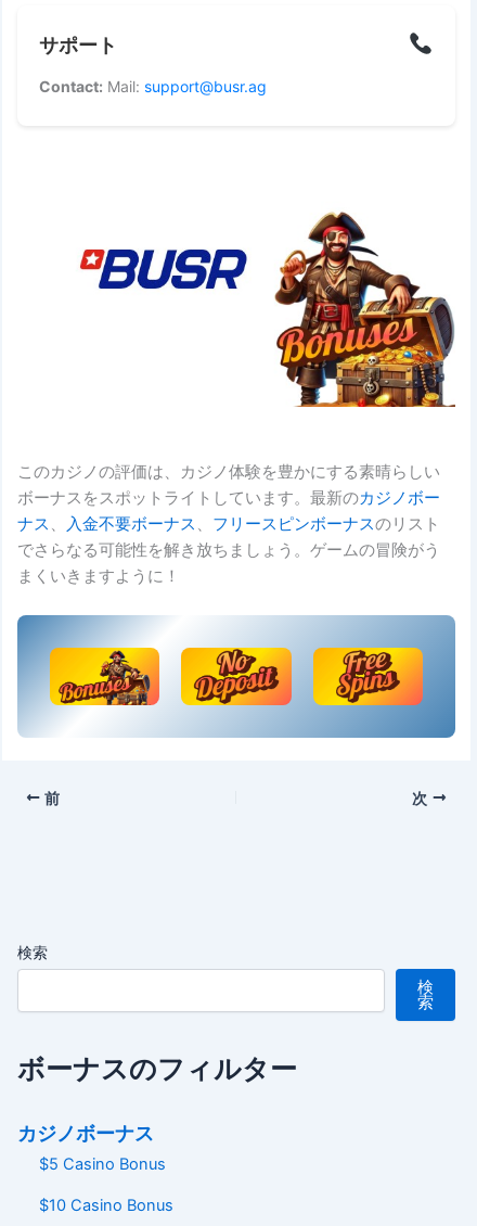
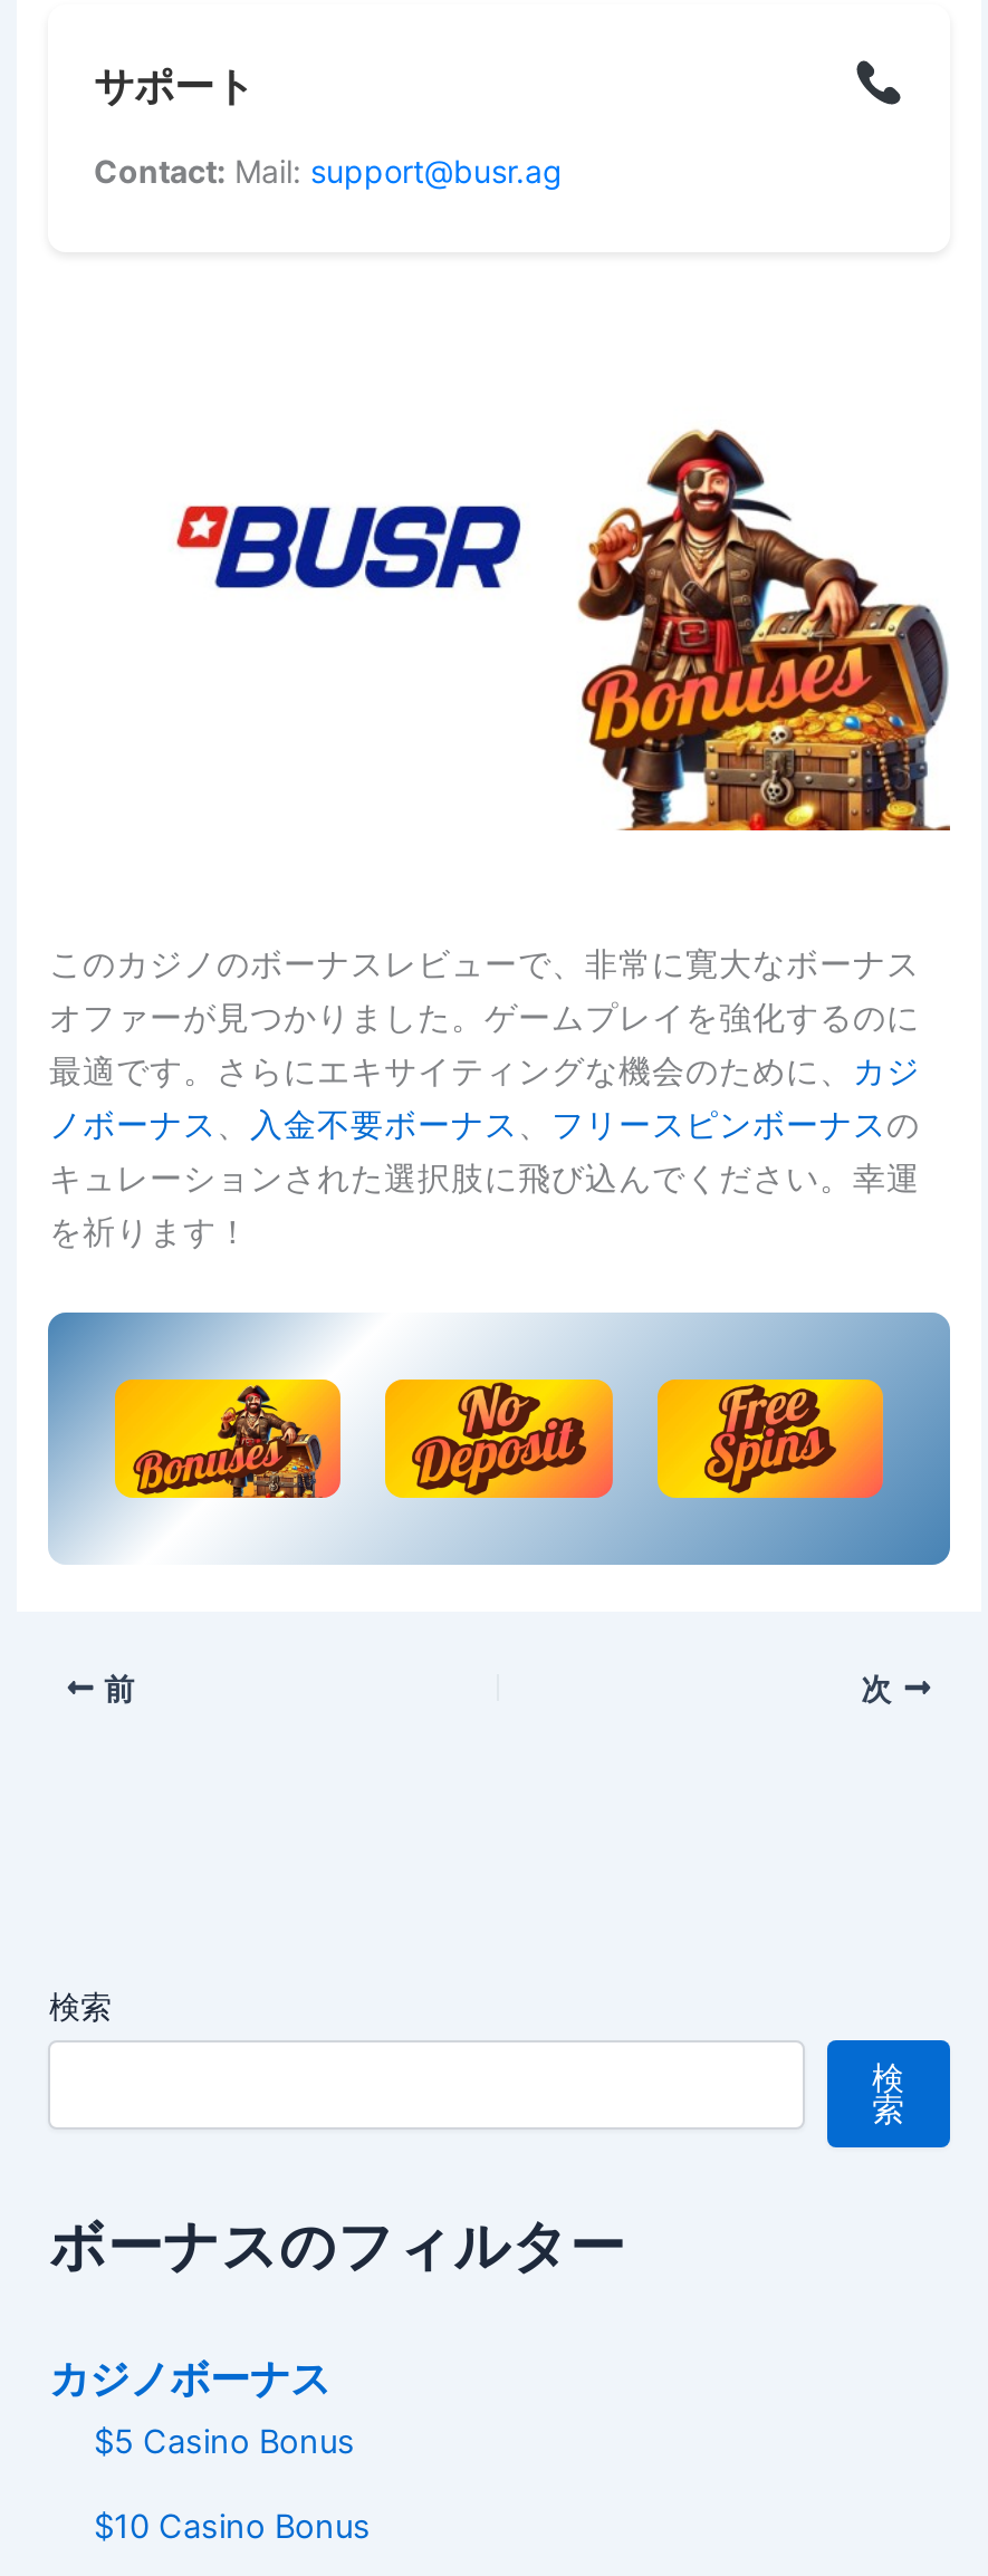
- このカジノの評価は、カジノ体験を豊かにする素晴らしい
- ボーナスをスポットライトしています。最新のカジノボー
- ナス、入金不要ボーナス、フリースピンボーナスのリスト
- でさらなる可能性を解き放ちましょう。ゲームの冒険がう
- まくいきますように！
+ このカジノのボーナスレビューで、非常に寛大なボーナス
+ オファーが見つかりました。ゲームプレイを強化するのに
+ 最適です。さらにエキサイティングな機会のために、カジ
+ ノボーナス、入金不要ボーナス、フリースピンボーナスの
+ キュレーションされた選択肢に飛び込んでください。幸運
+ を祈ります！
